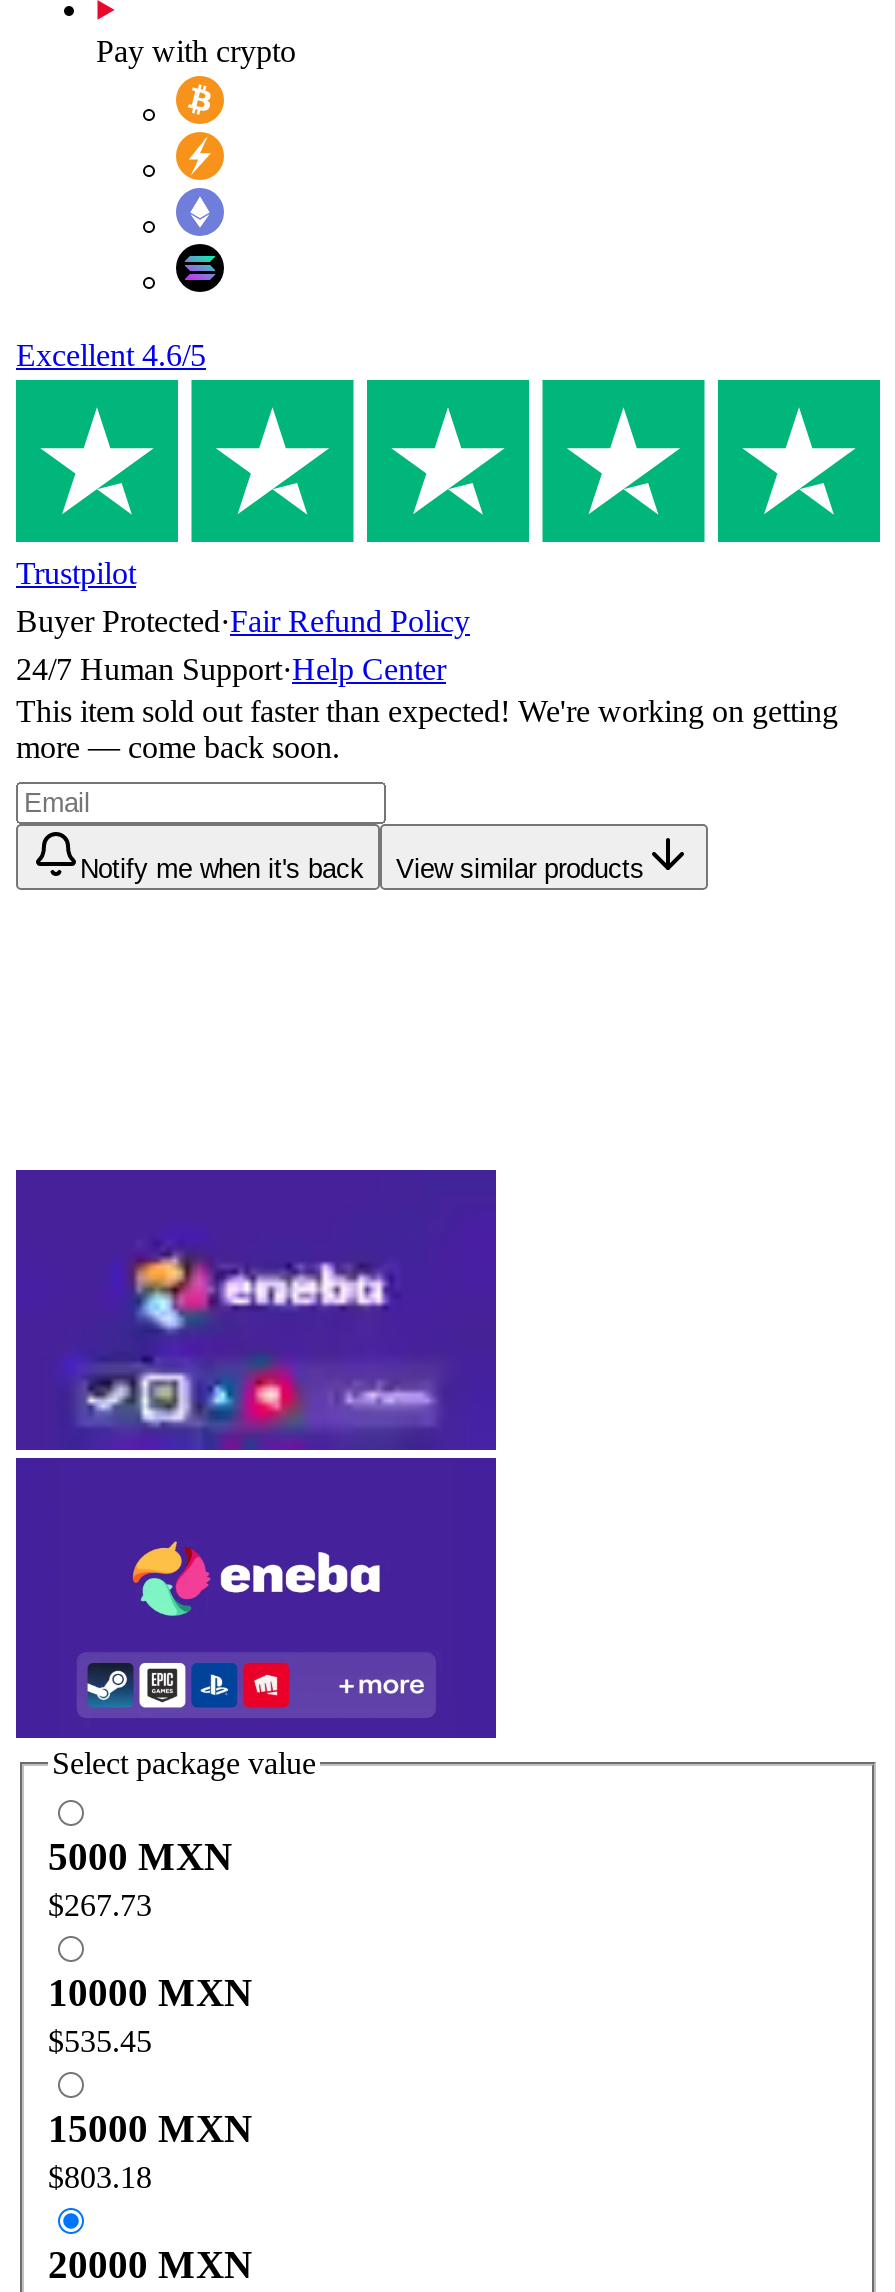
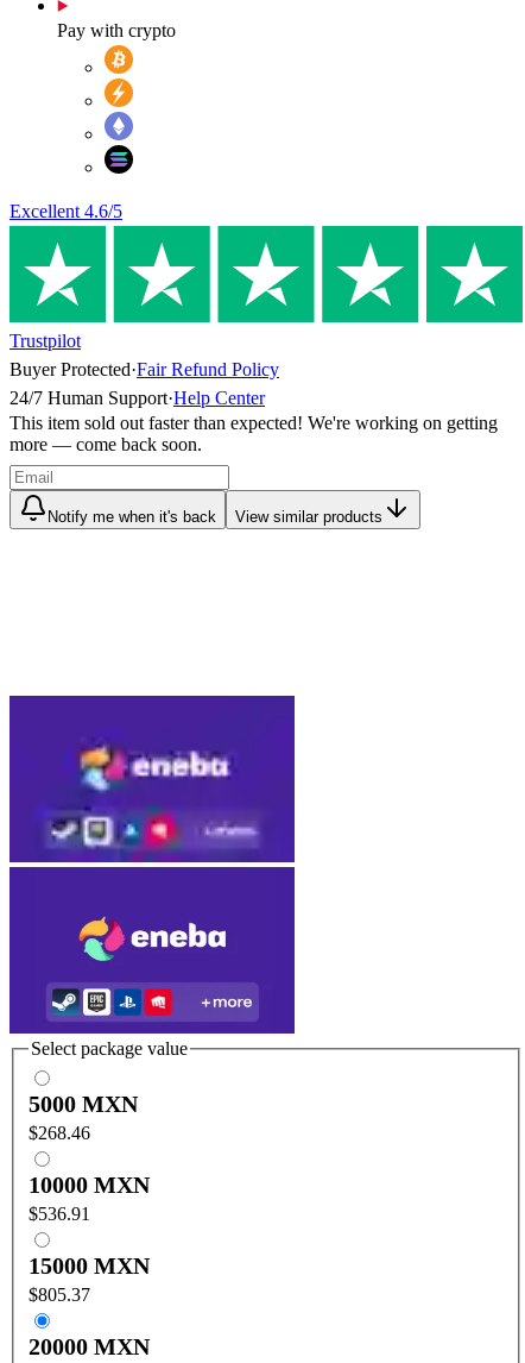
- $267.73
+ $268.46

- $535.45
+ $536.91

- $803.18
+ $805.37
